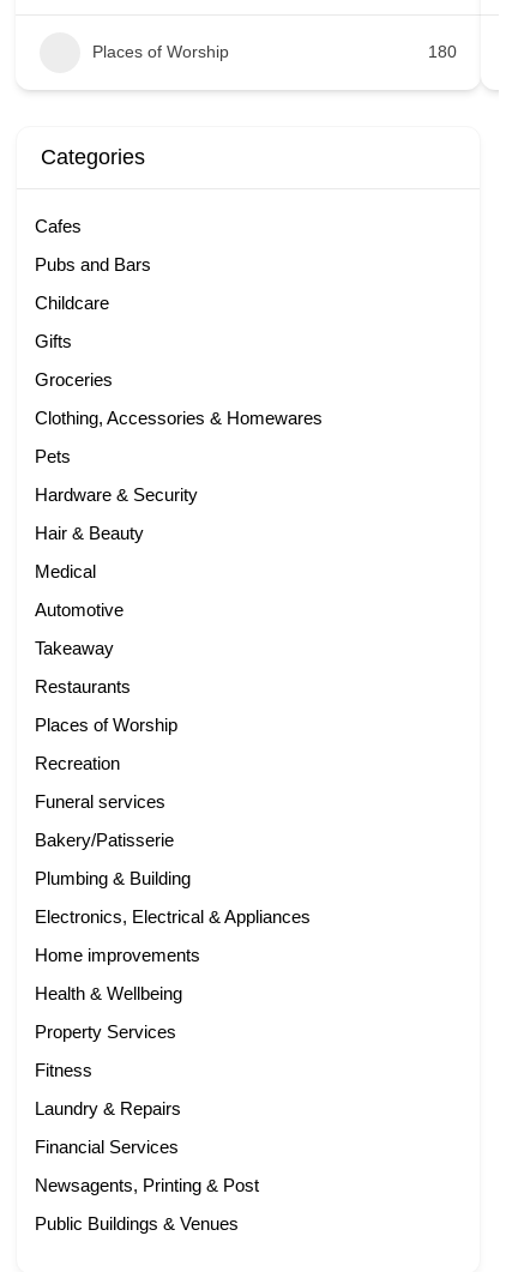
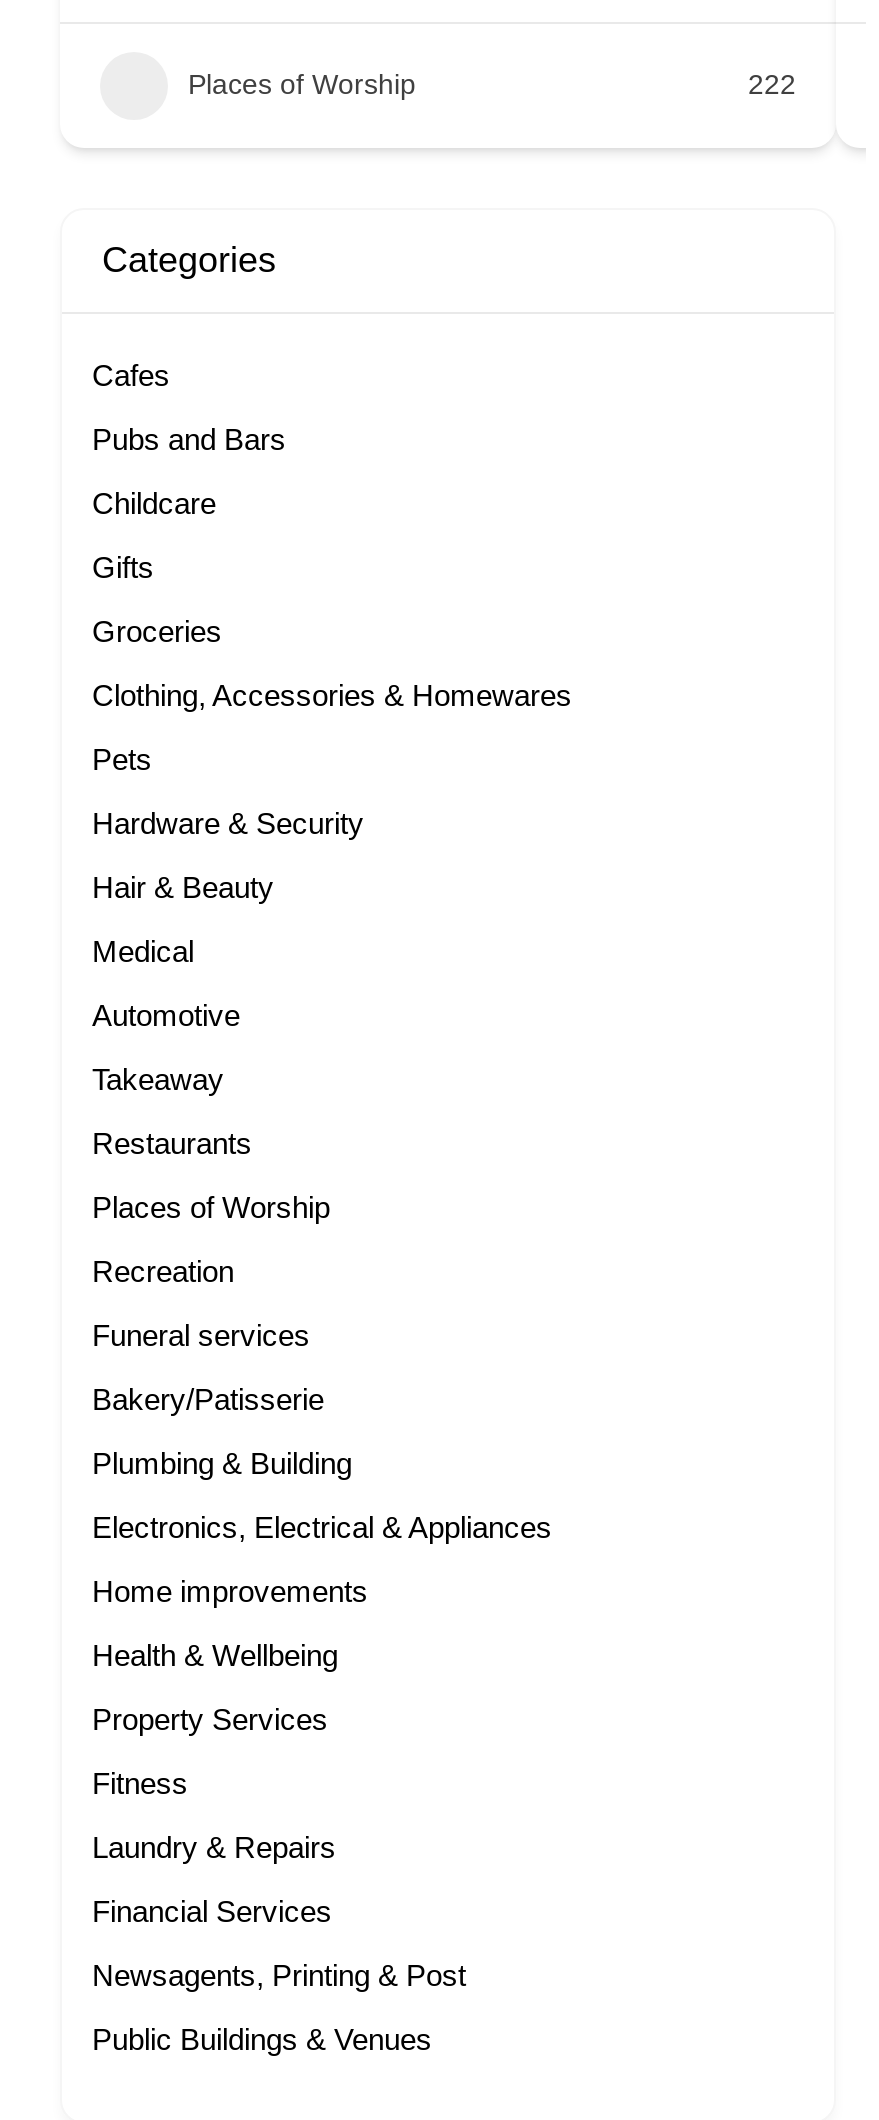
- 180
+ 222
